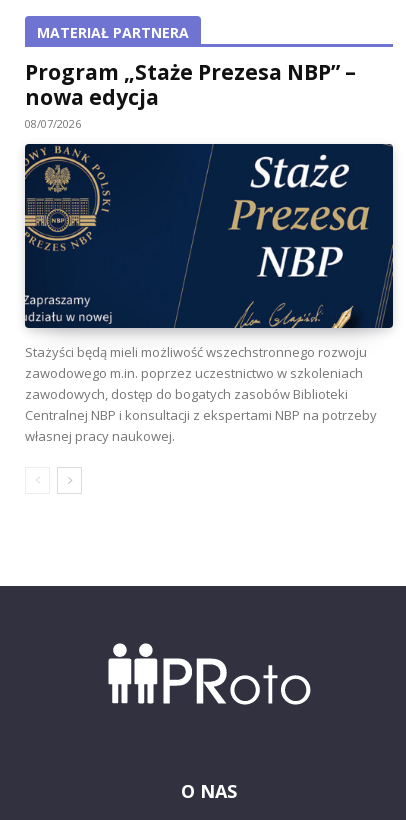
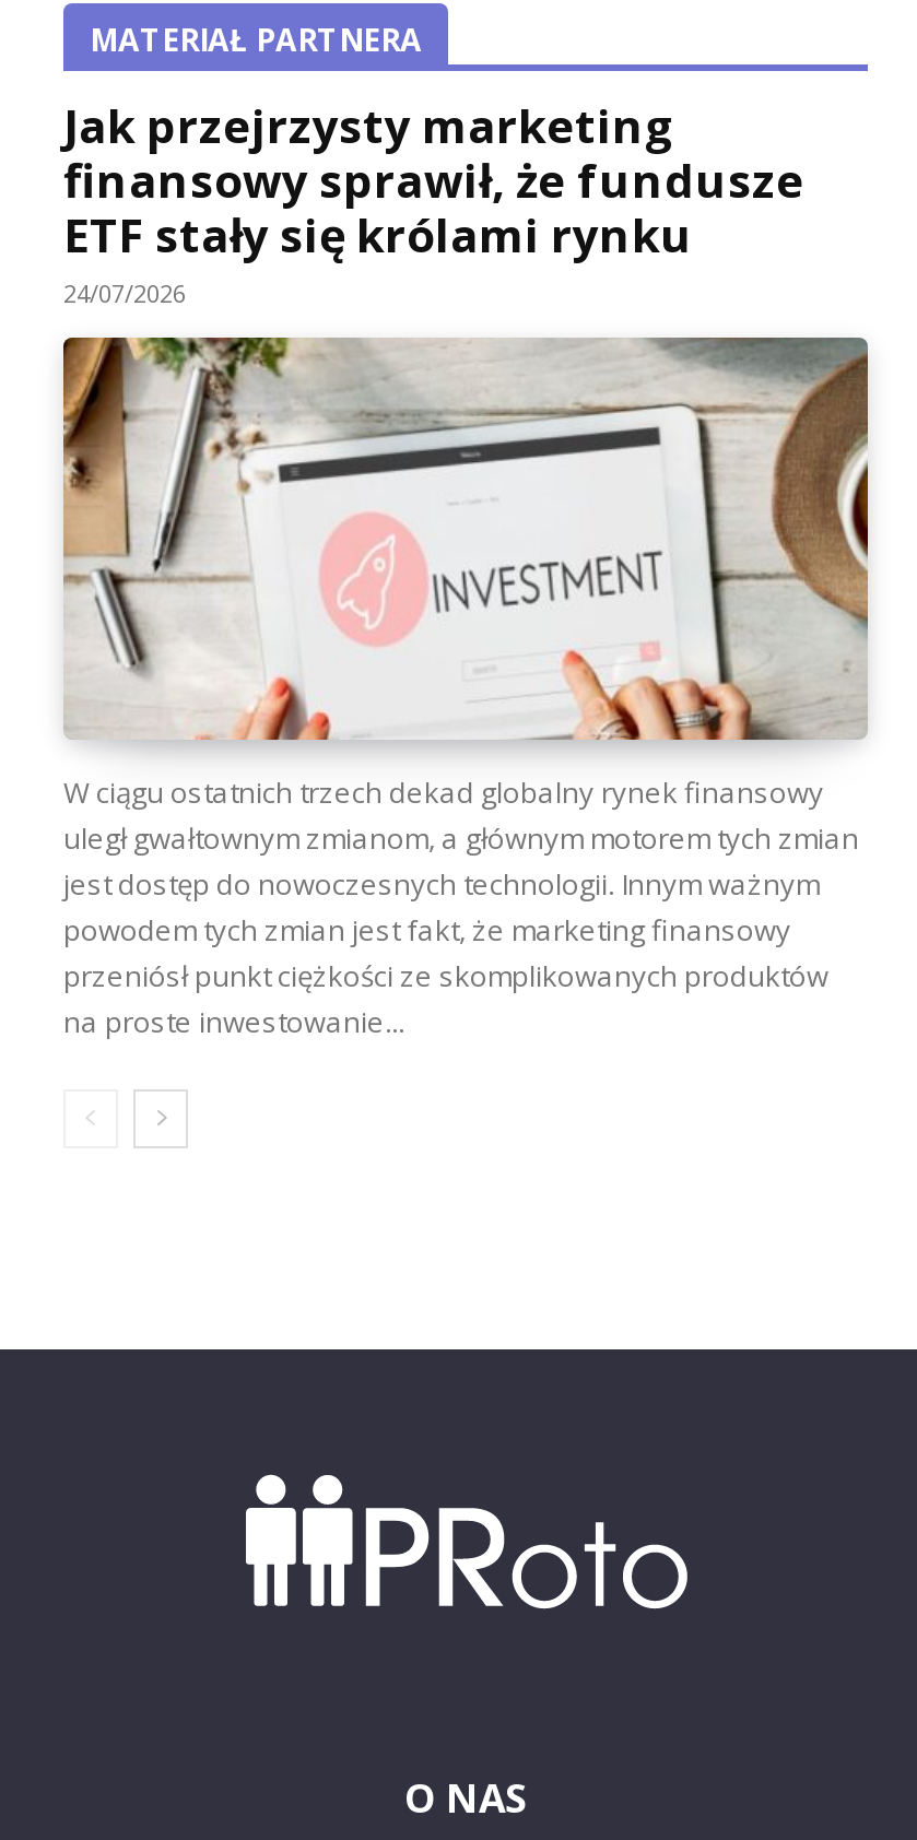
- Program „Staże Prezesa NBP” –
- nowa edycja
- 08/07/2026
+ Jak przejrzysty marketing
+ finansowy sprawił, że fundusze
+ ETF stały się królami rynku
+ 24/07/2026

- [image]
- Stażyści będą mieli możliwość wszechstronnego rozwoju
- zawodowego m.in. poprzez uczestnictwo w szkoleniach
- zawodowych, dostęp do bogatych zasobów Biblioteki
- Centralnej NBP i konsultacji z ekspertami NBP na potrzeby
- własnej pracy naukowej.
+ [image]
+ W ciągu ostatnich trzech dekad globalny rynek finansowy
+ uległ gwałtownym zmianom, a głównym motorem tych zmian
+ jest dostęp do nowoczesnych technologii. Innym ważnym
+ powodem tych zmian jest fakt, że marketing finansowy
+ przeniósł punkt ciężkości ze skomplikowanych produktów
+ na proste inwestowanie...
